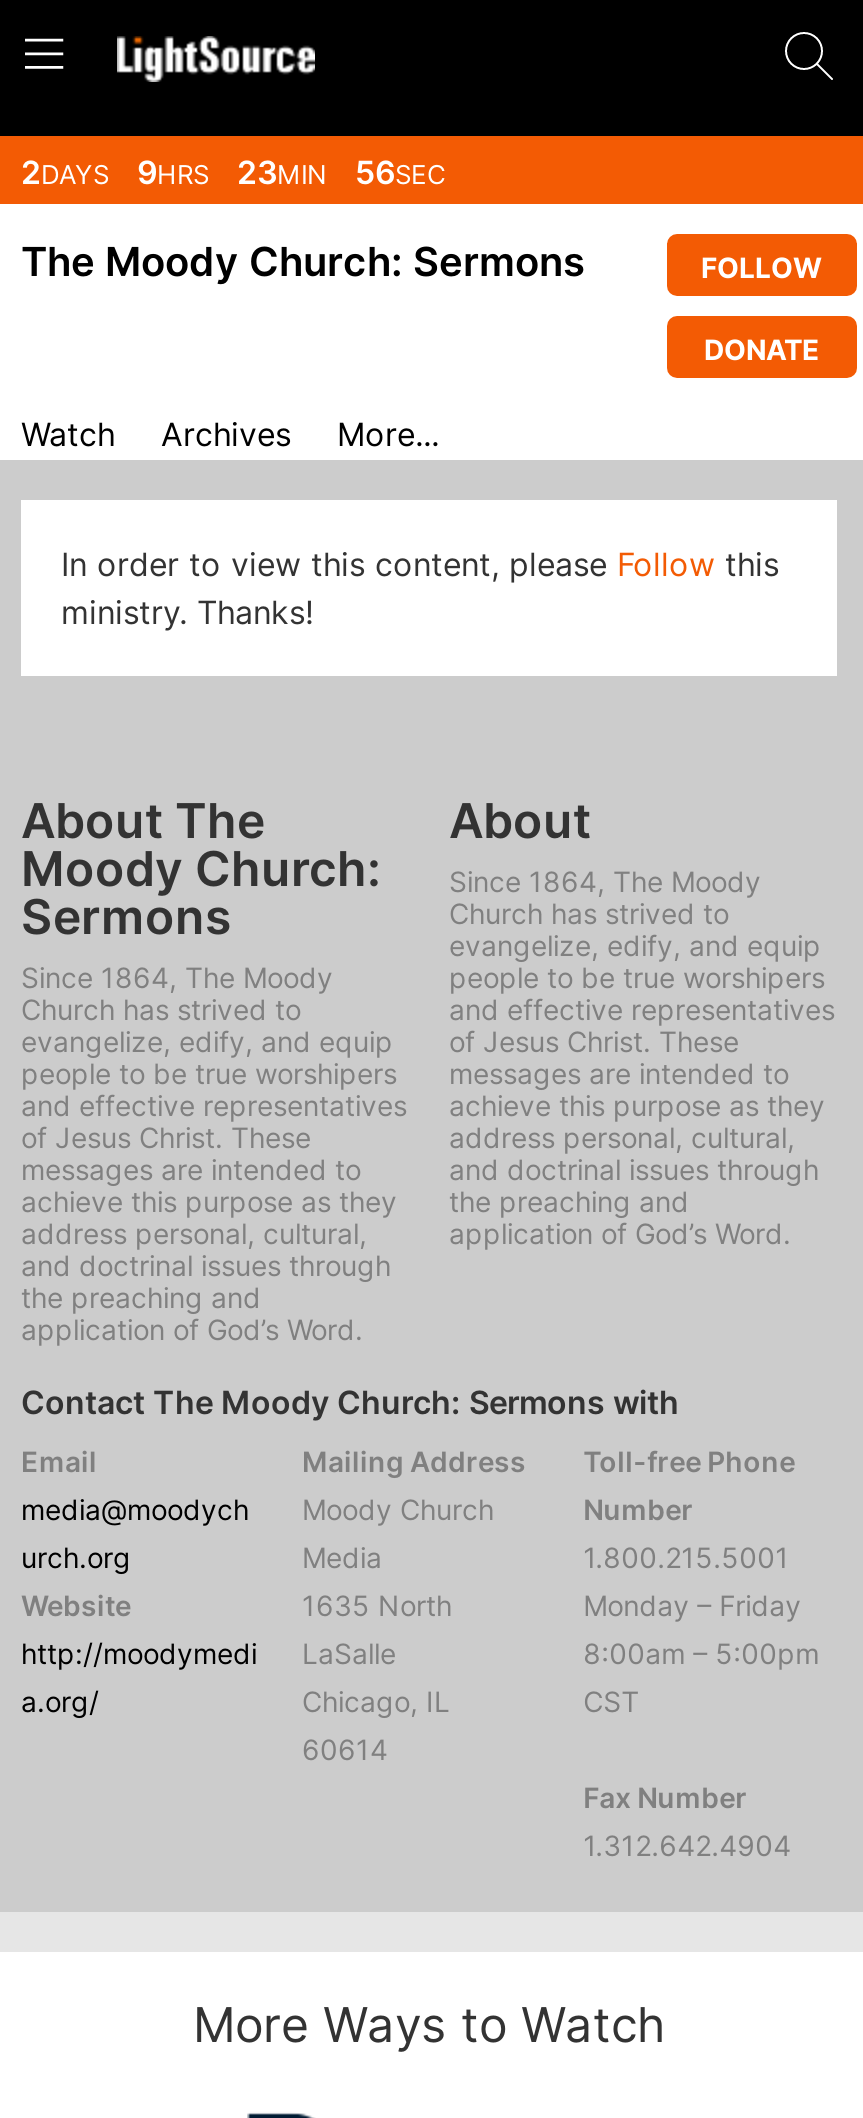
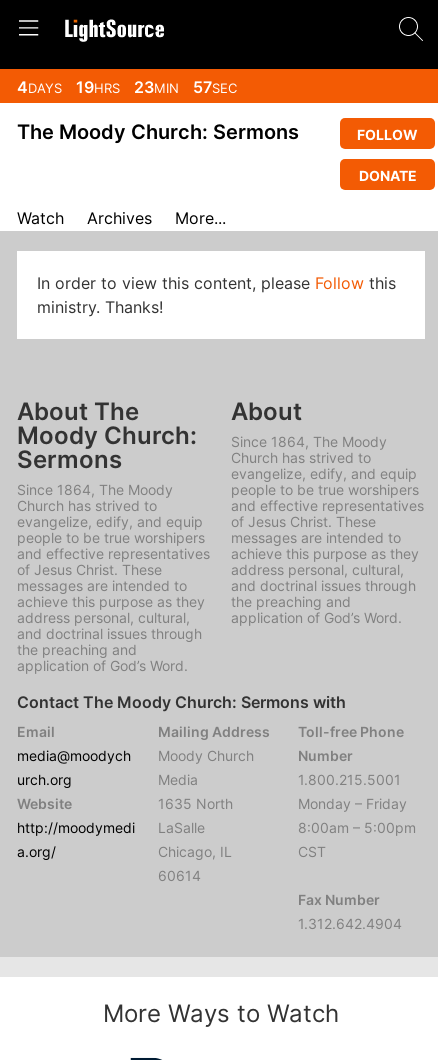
- 2DAYS 9HRS 23MIN 56SEC
+ 4DAYS 19HRS 23MIN 57SEC
